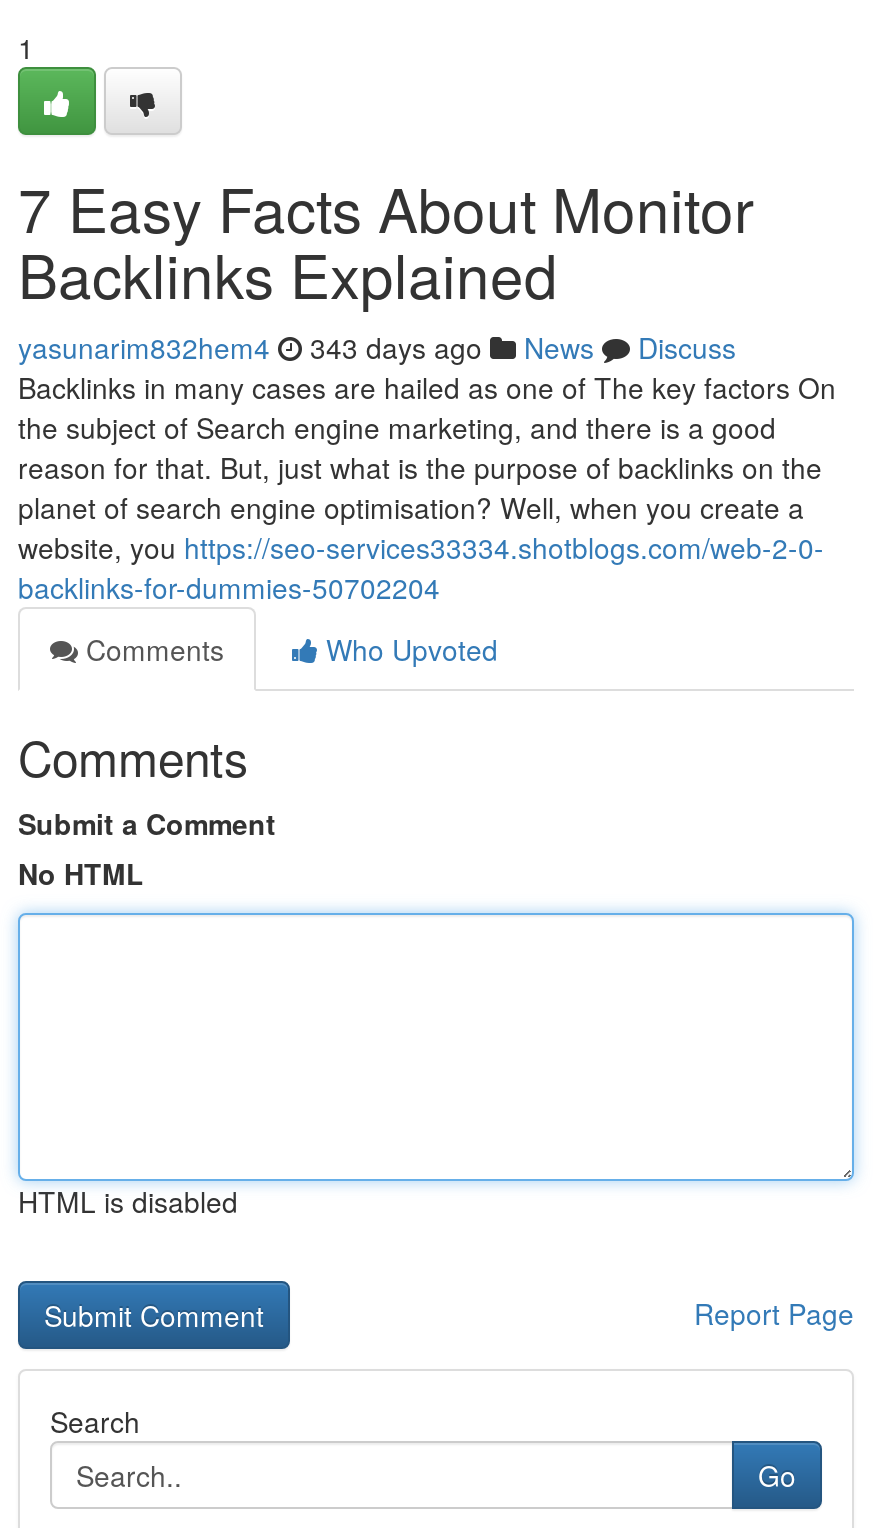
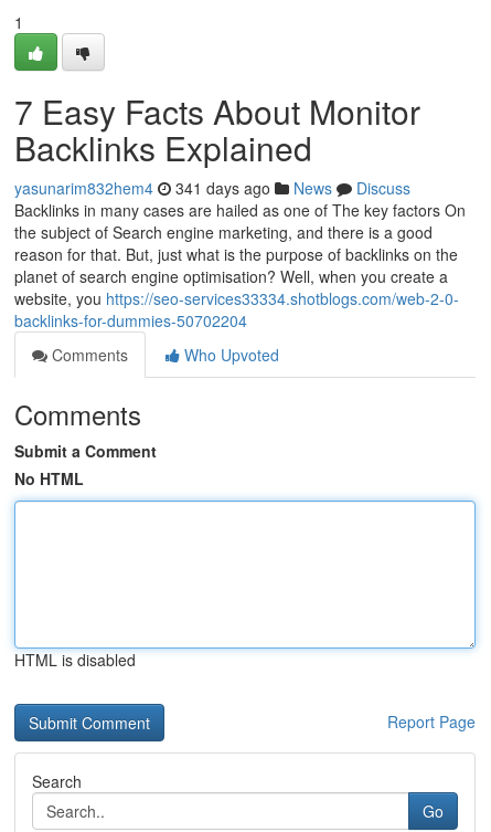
- yasunarim832hem4 343 days ago News Discuss
+ yasunarim832hem4 341 days ago News Discuss
